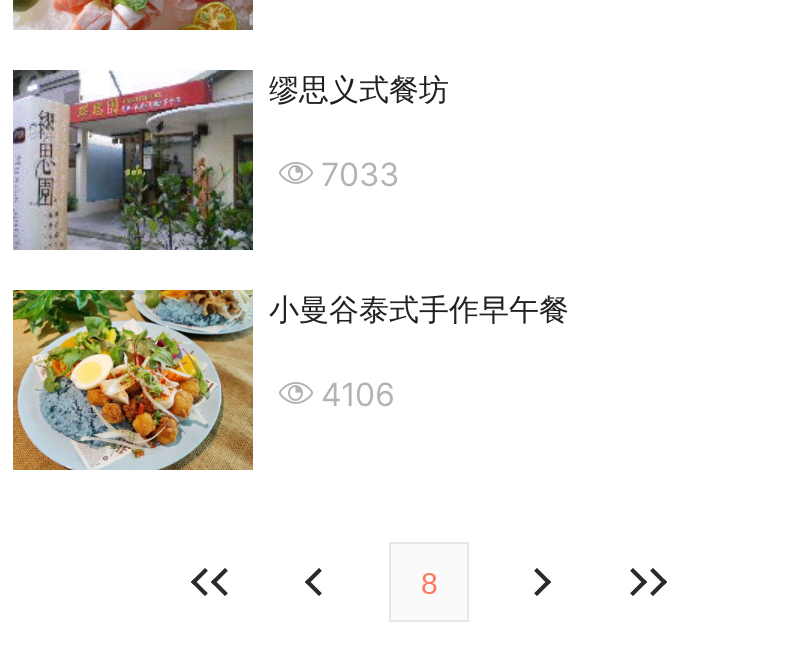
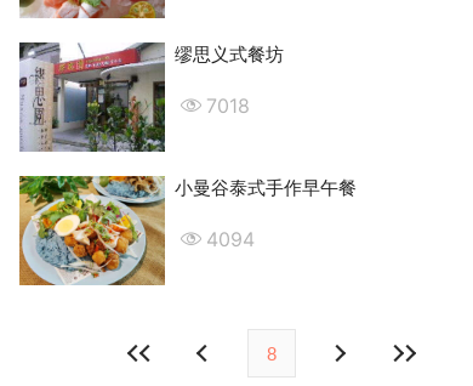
- 7033
+ 7018

- 4106
+ 4094
